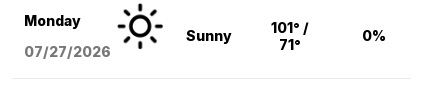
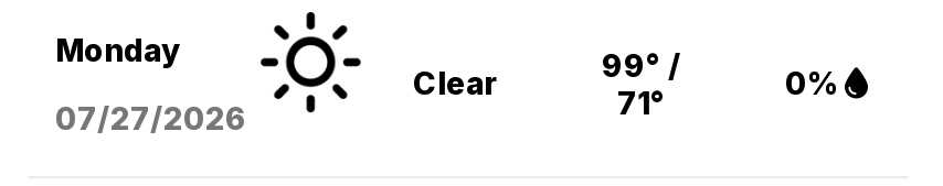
- Sunny
- 101° /
+ Clear
+ 99° /
